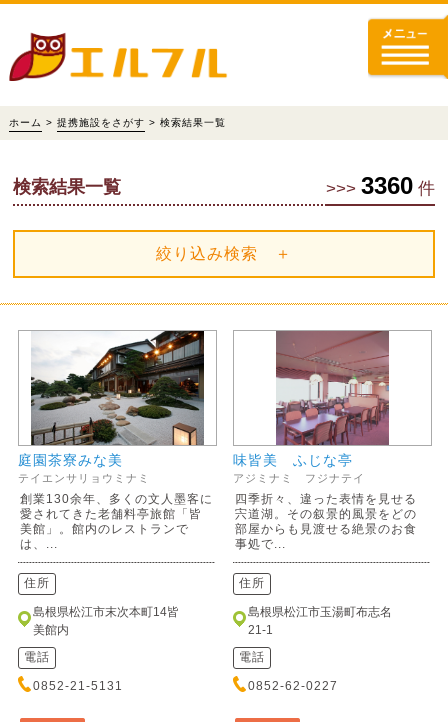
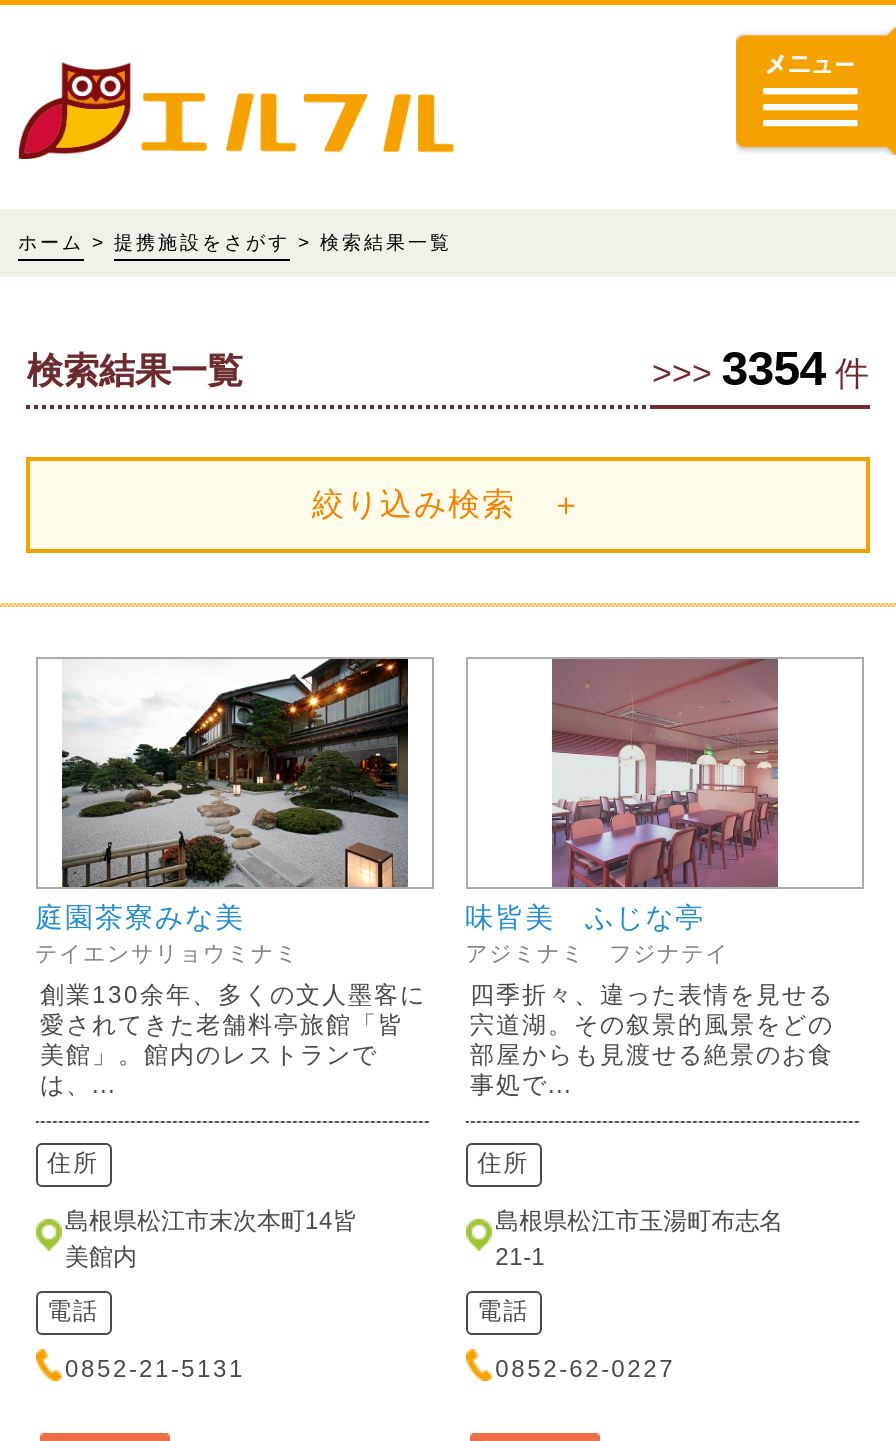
- >>> 3360 件
+ >>> 3354 件
